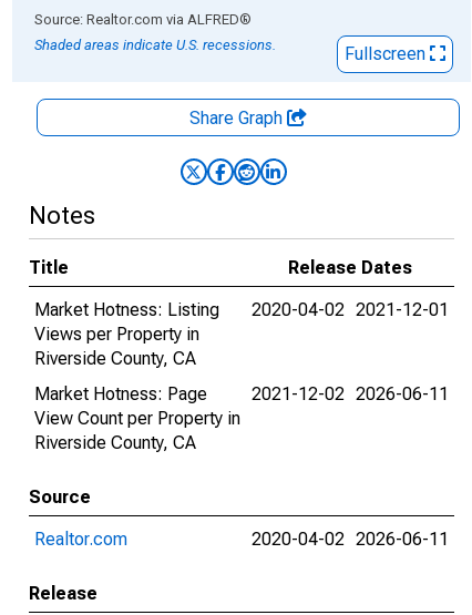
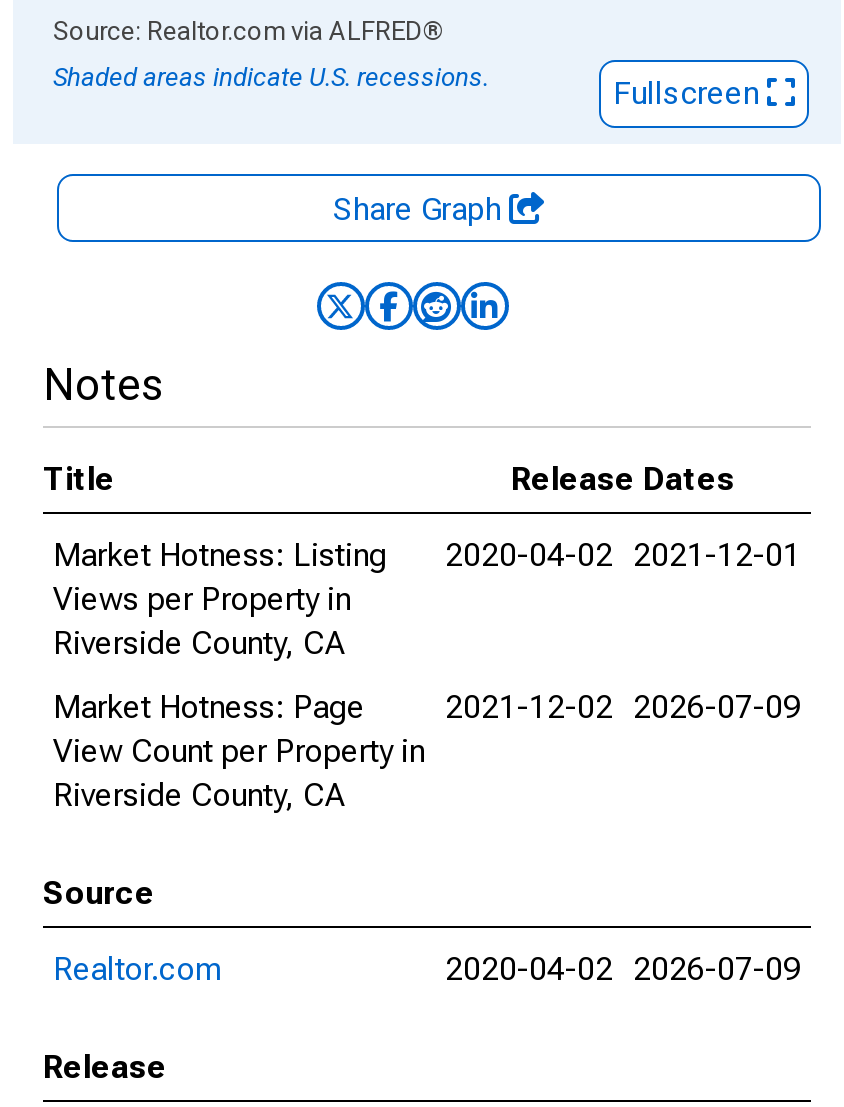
- 2021-12-02 2026-06-11
+ 2021-12-02 2026-07-09

- 2020-04-02 2026-06-11
+ 2020-04-02 2026-07-09
